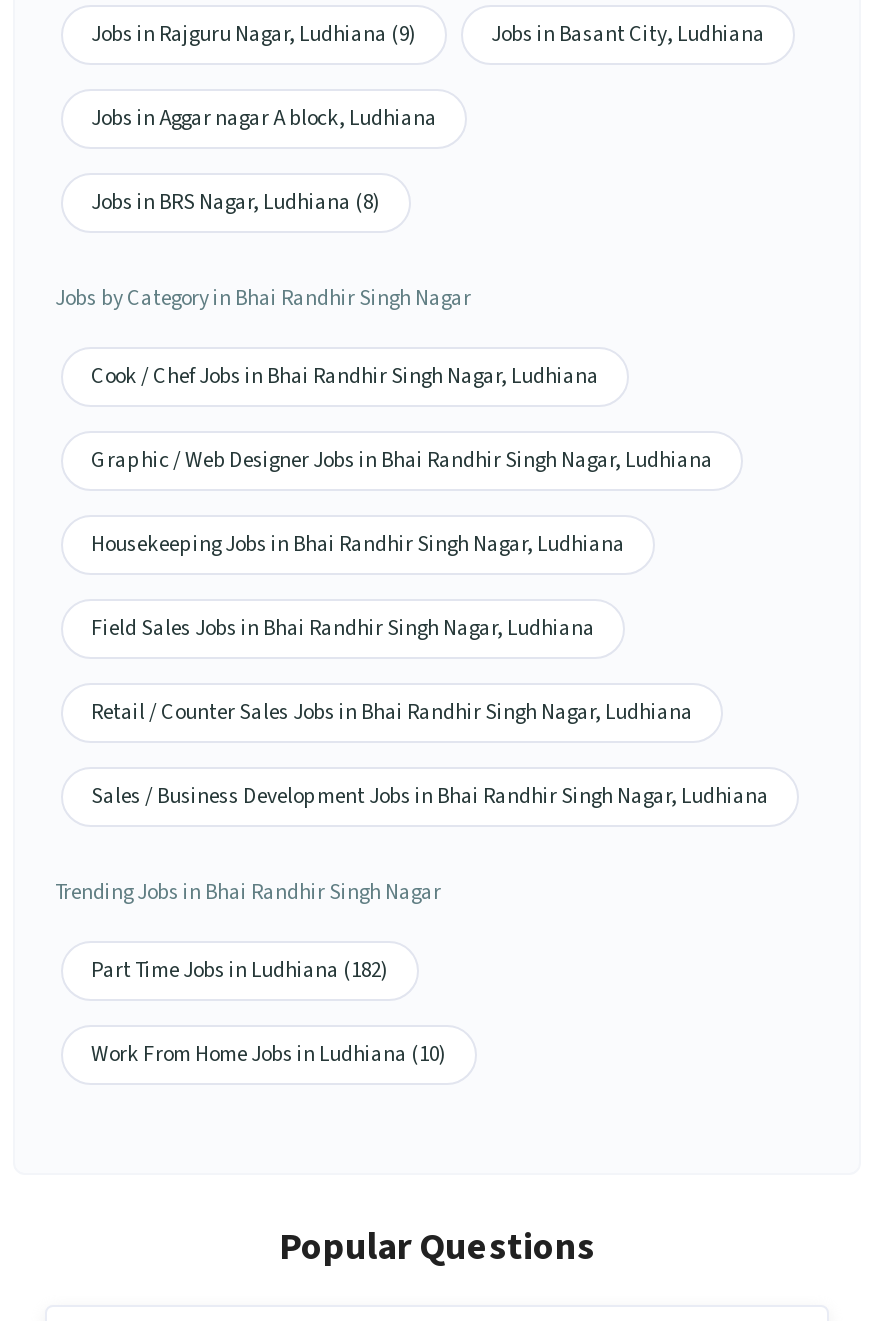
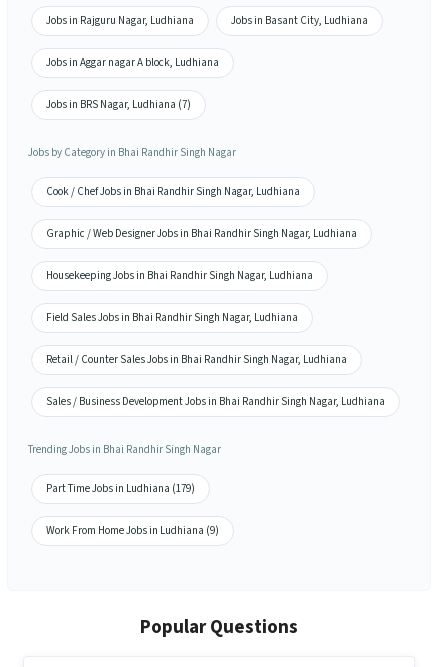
- Jobs in Rajguru Nagar, Ludhiana (9)
+ Jobs in Rajguru Nagar, Ludhiana

- Jobs in BRS Nagar, Ludhiana (8)
+ Jobs in BRS Nagar, Ludhiana (7)

- Part Time Jobs in Ludhiana (182)
+ Part Time Jobs in Ludhiana (179)

- Work From Home Jobs in Ludhiana (10)
+ Work From Home Jobs in Ludhiana (9)
